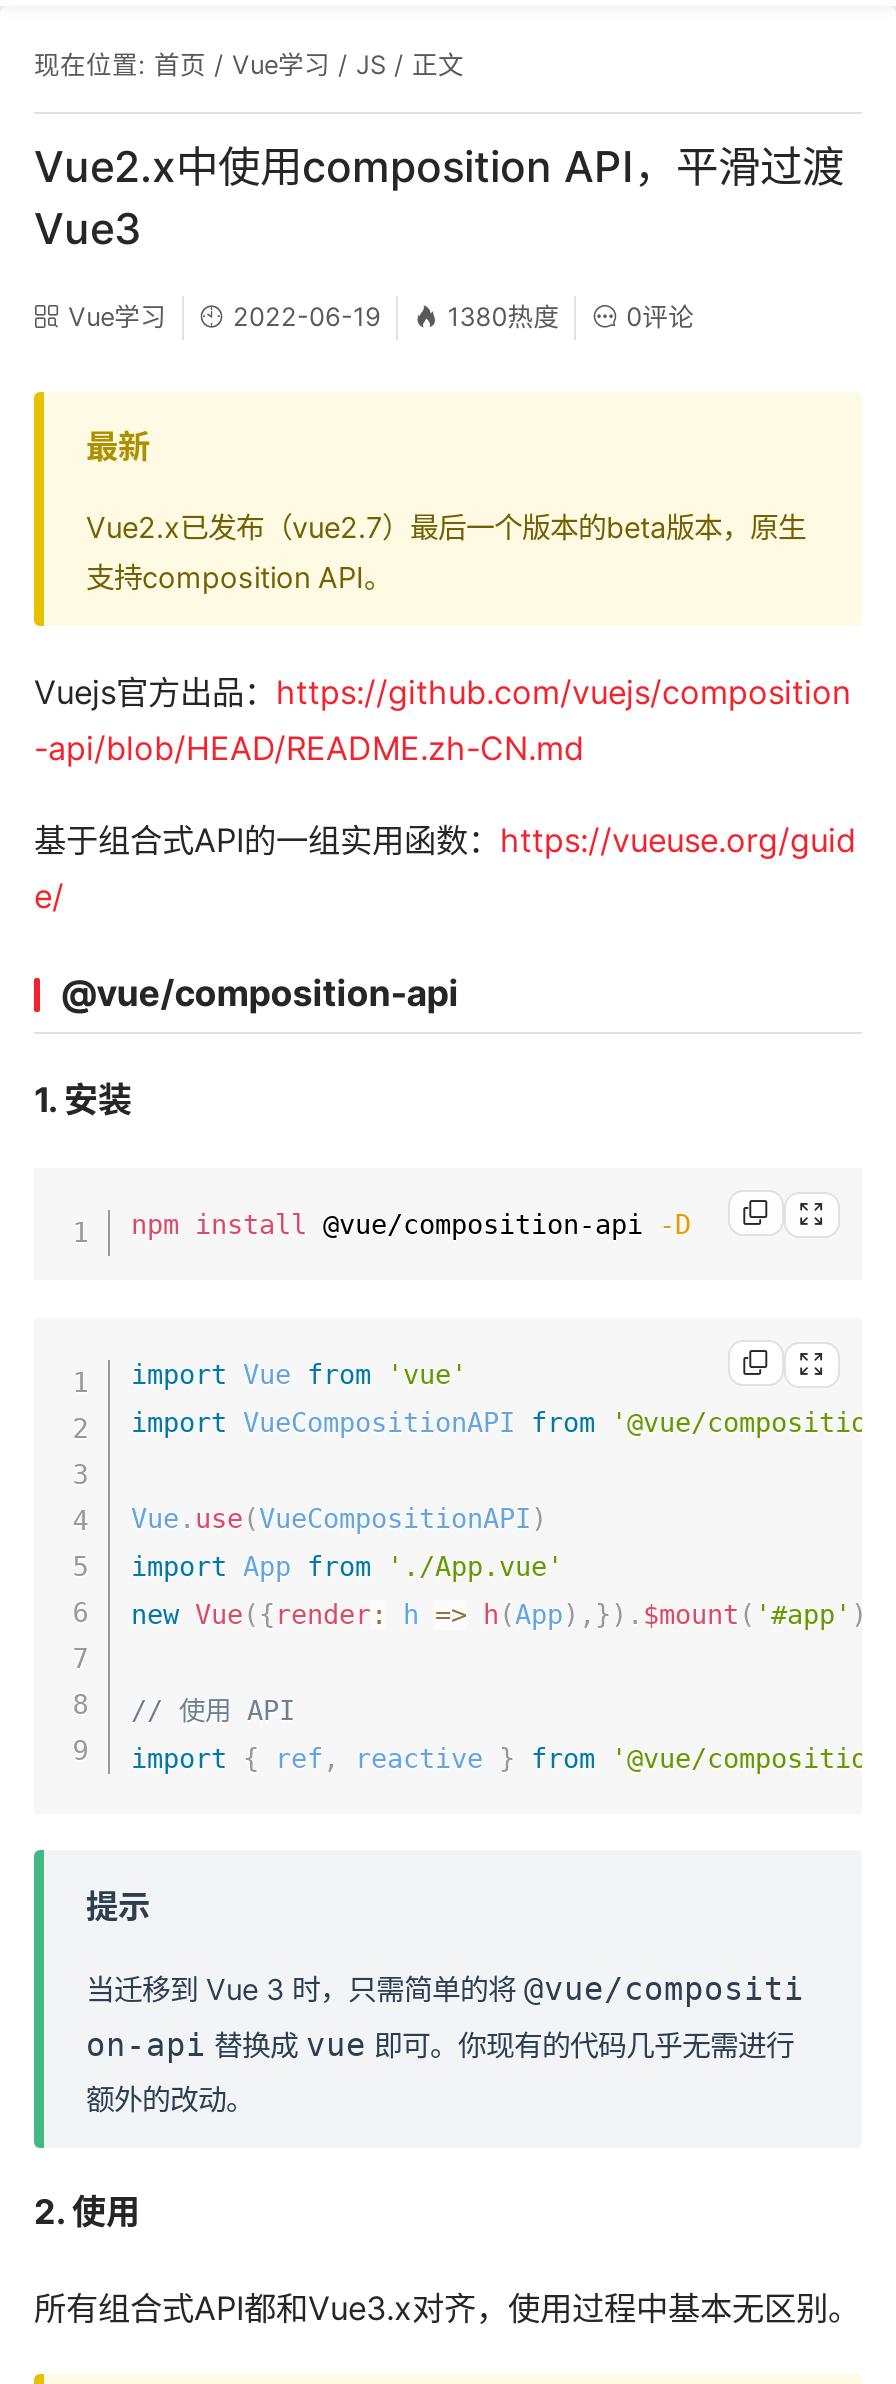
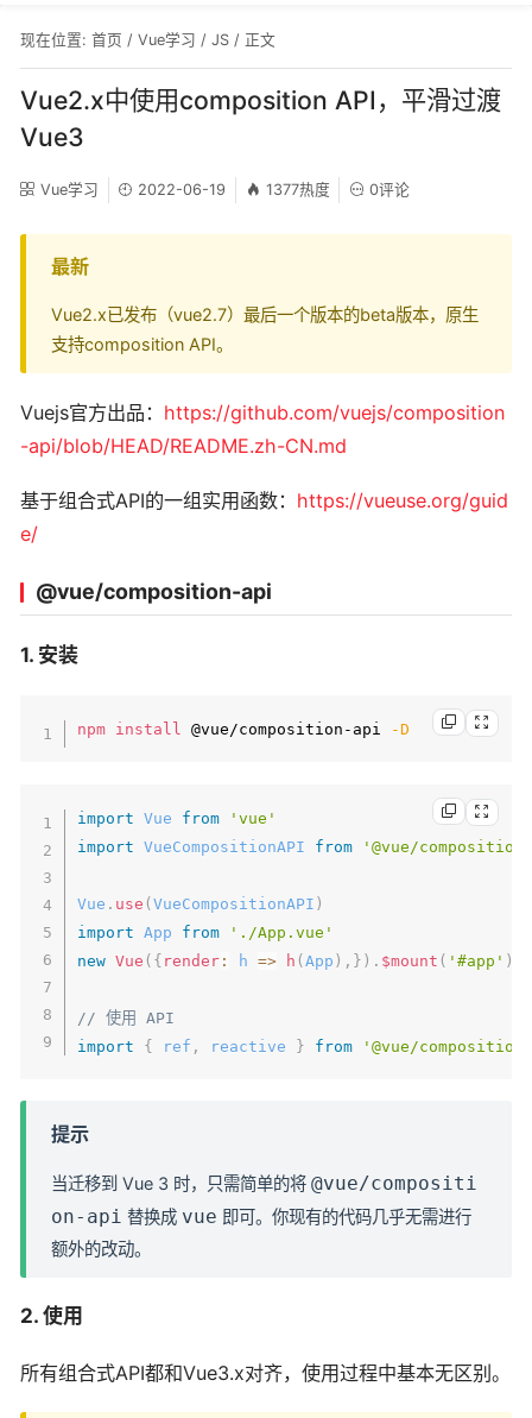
- 1380热度
+ 1377热度
